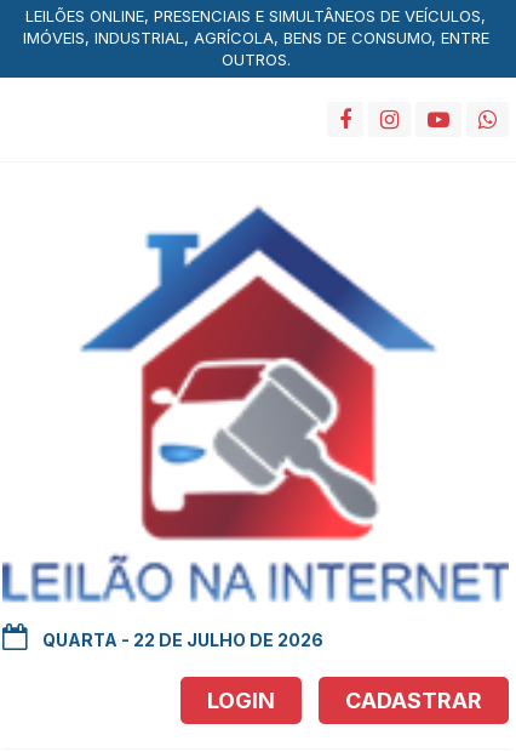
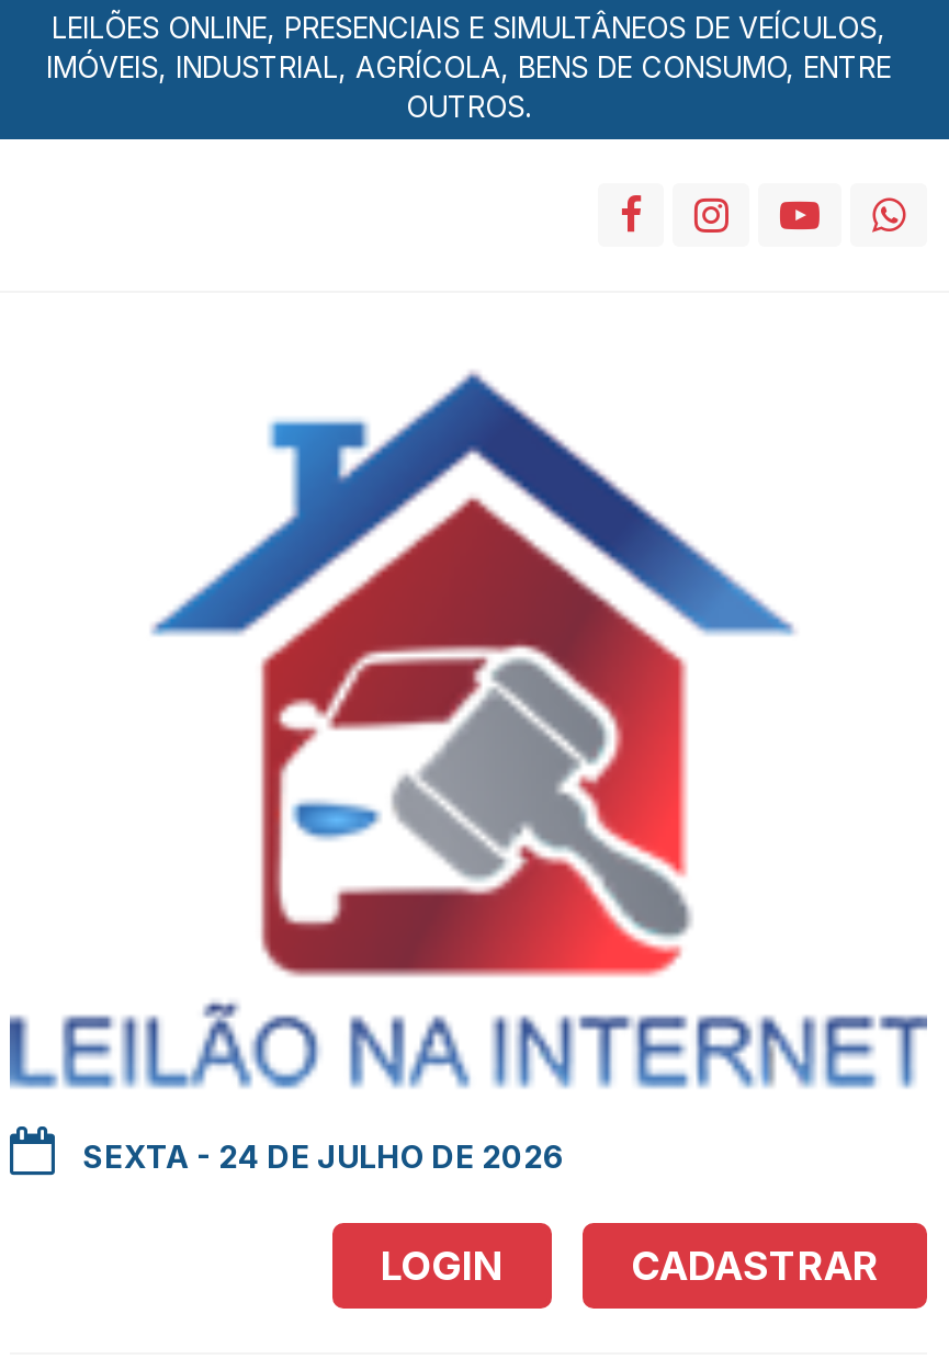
- QUARTA - 22 DE JULHO DE 2026
+ SEXTA - 24 DE JULHO DE 2026
